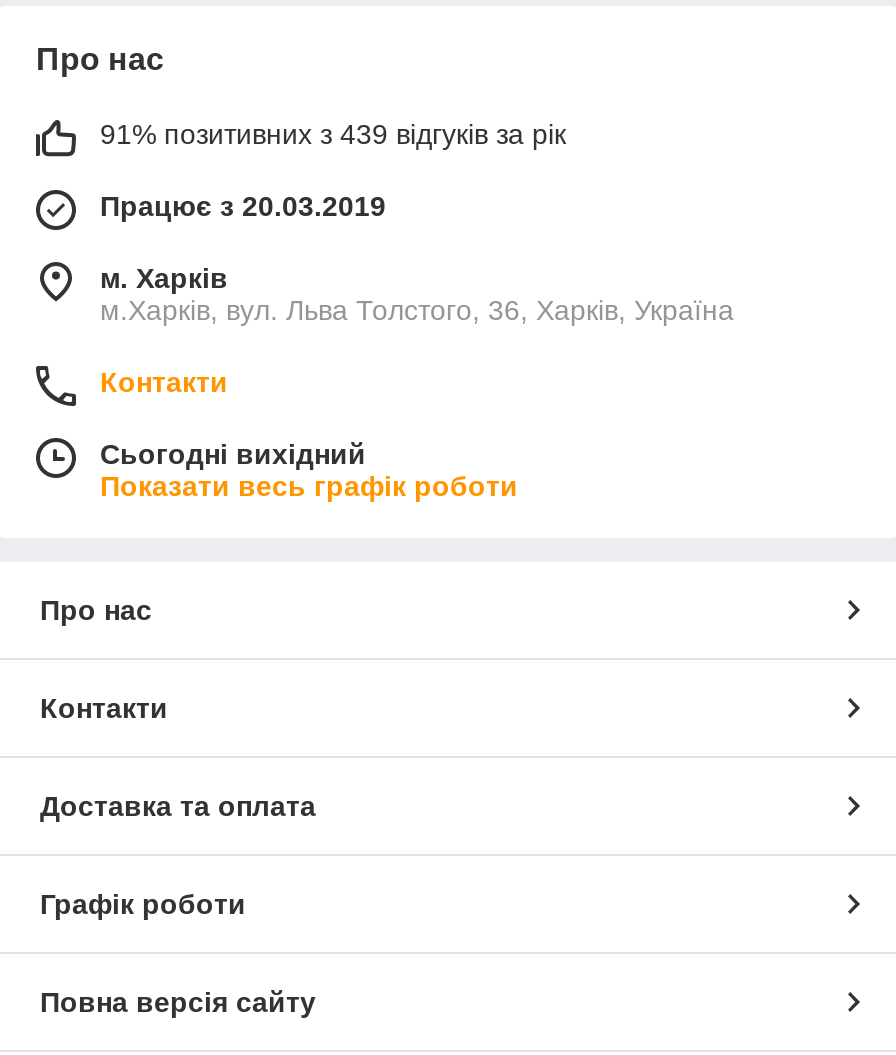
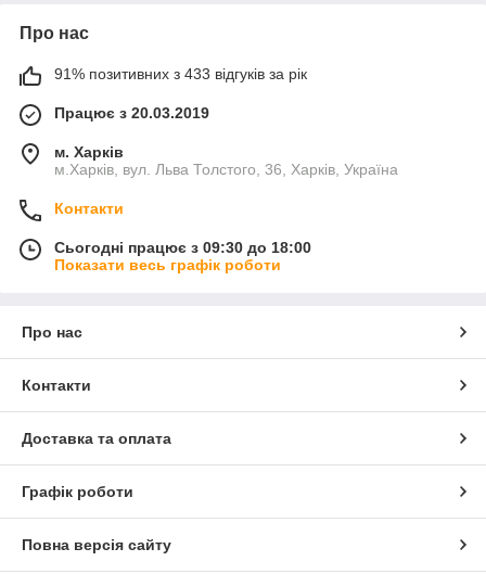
- 91% позитивних з 439 відгуків за рік
+ 91% позитивних з 433 відгуків за рік

- Сьогодні вихідний
+ Сьогодні працює з 09:30 до 18:00
